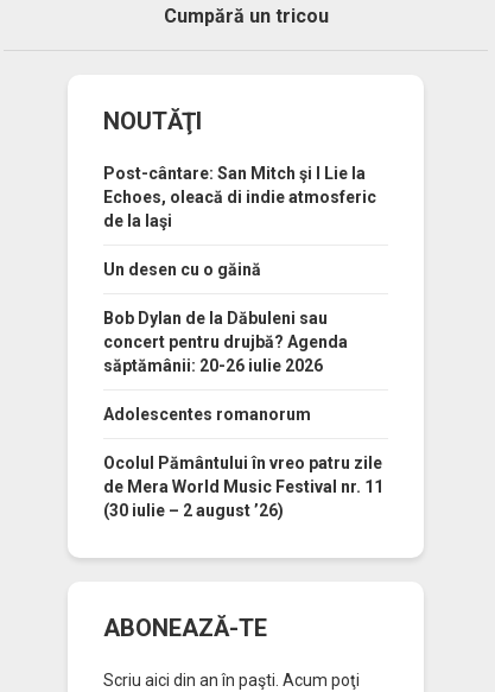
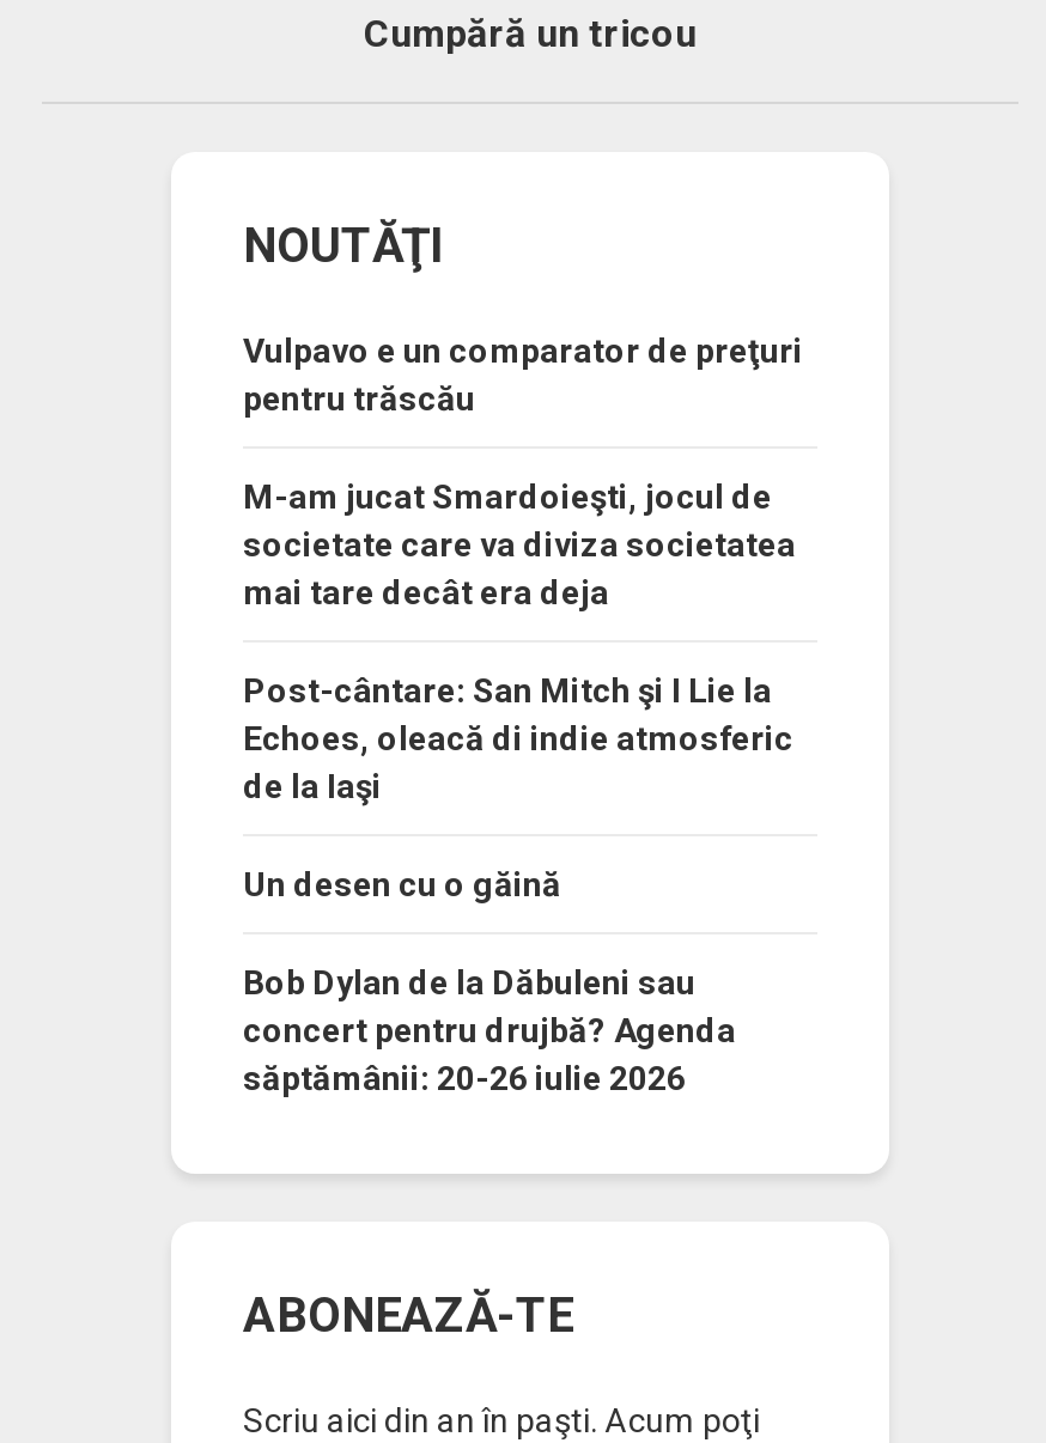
+ Vulpavo e un comparator de preţuri
+ pentru trăscău
+ M-am jucat Smardoieşti, jocul de
+ societate care va diviza societatea
+ mai tare decât era deja

moved down: Post-cântare: San Mitch şi I Lie la | Echoes, oleacă di indie atmosferic | de la Iaşi | Un desen cu o găină | Bob Dylan de la Dăbuleni sau | concert pentru drujbă? Agenda | săptămânii: 20-26 iulie 2026

- Adolescentes romanorum
- Ocolul Pământului în vreo patru zile
- de Mera World Music Festival nr. 11
- (30 iulie – 2 august ’26)
